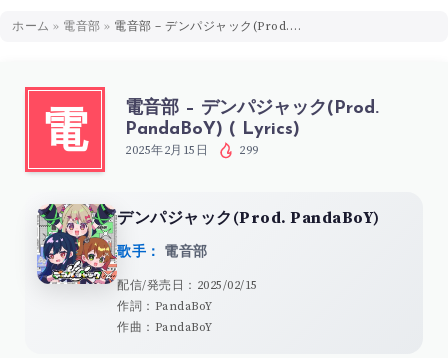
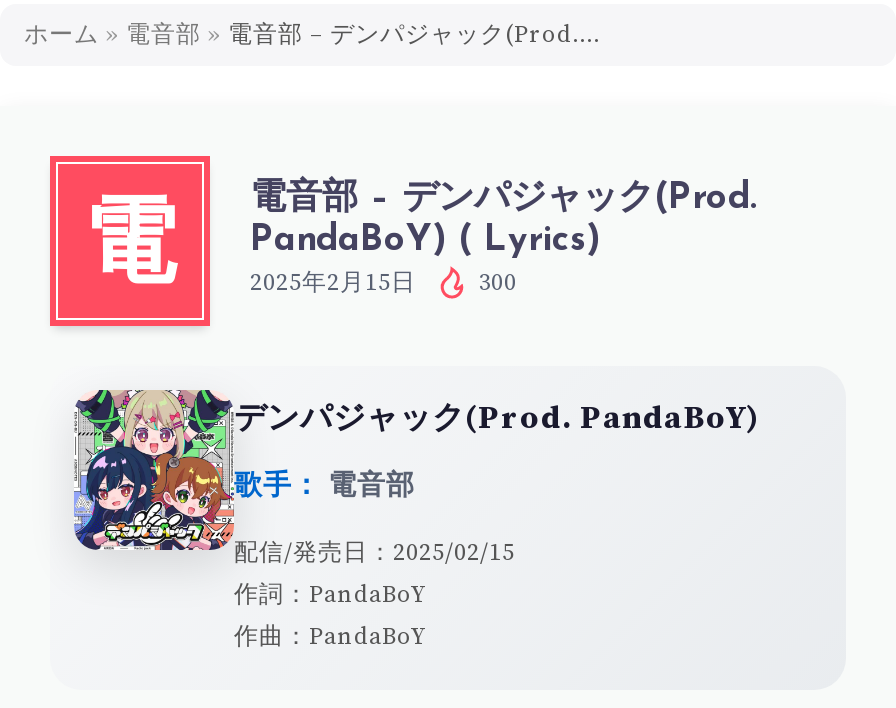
- 2025年2月15日 299
+ 2025年2月15日 300
